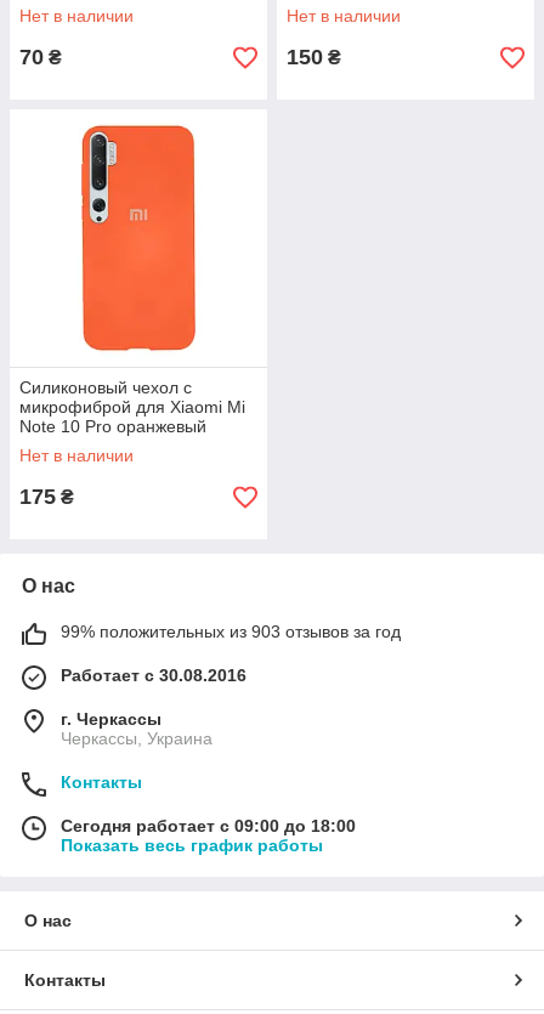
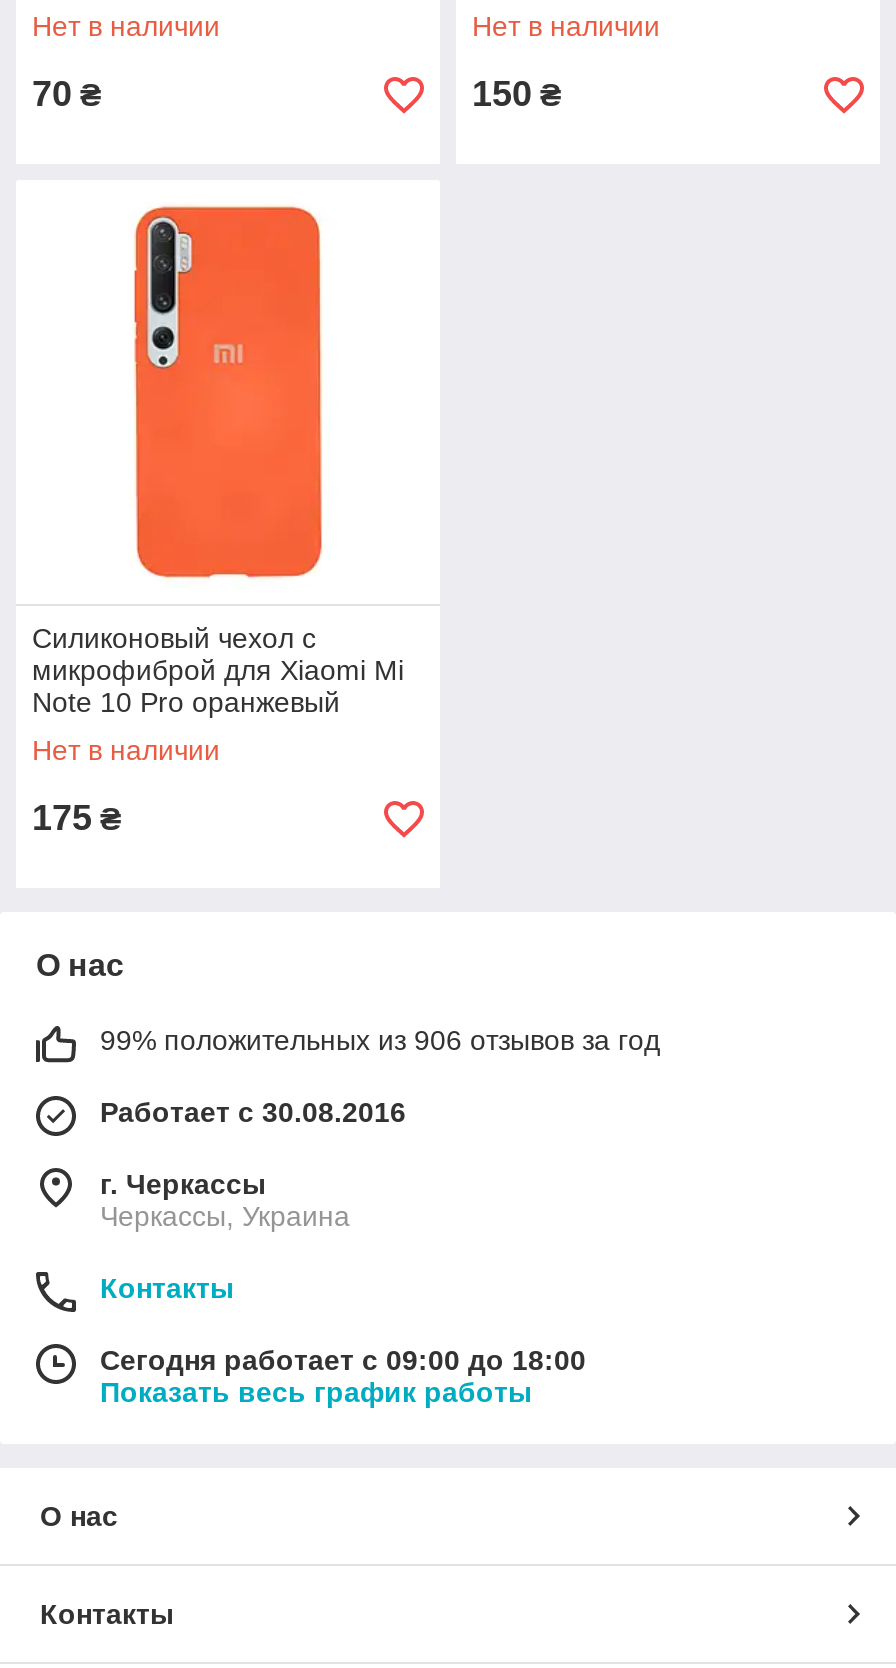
- 99% положительных из 903 отзывов за год
+ 99% положительных из 906 отзывов за год
